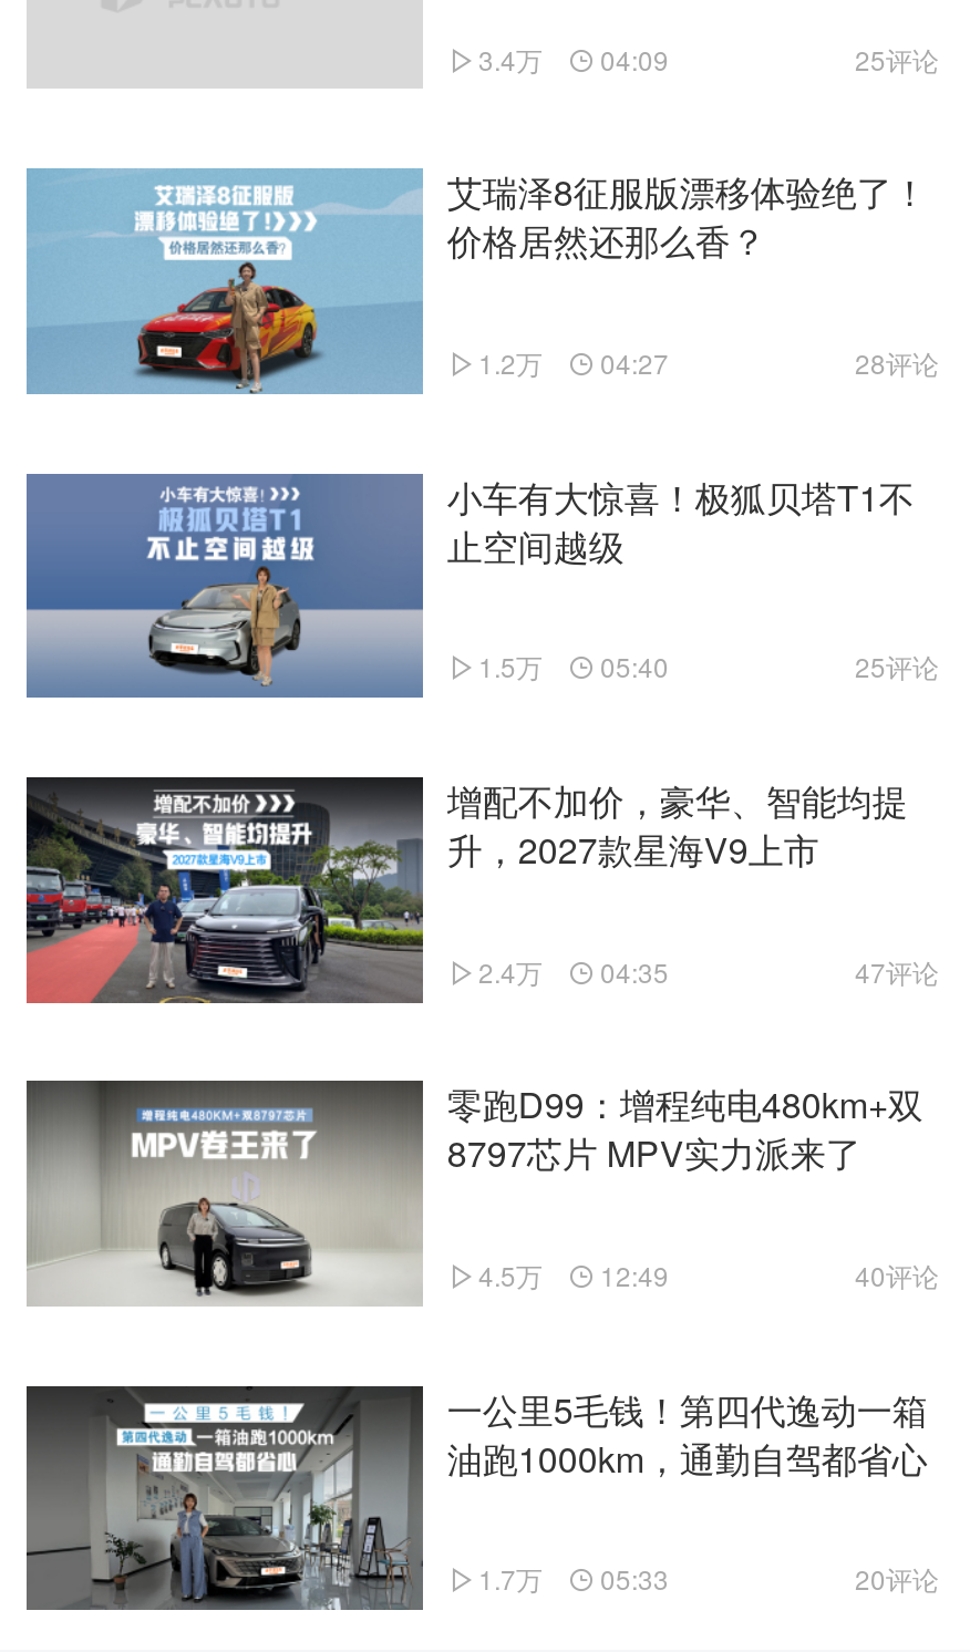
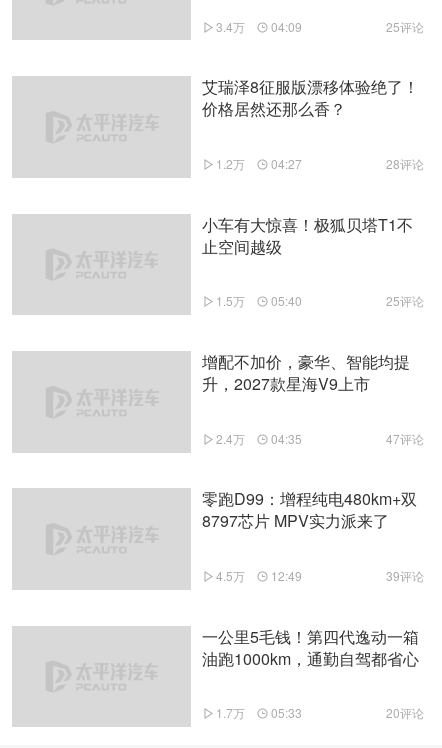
- [image]

- [image]

- [image]

- [image]

- 40评论
+ 39评论

- [image]
